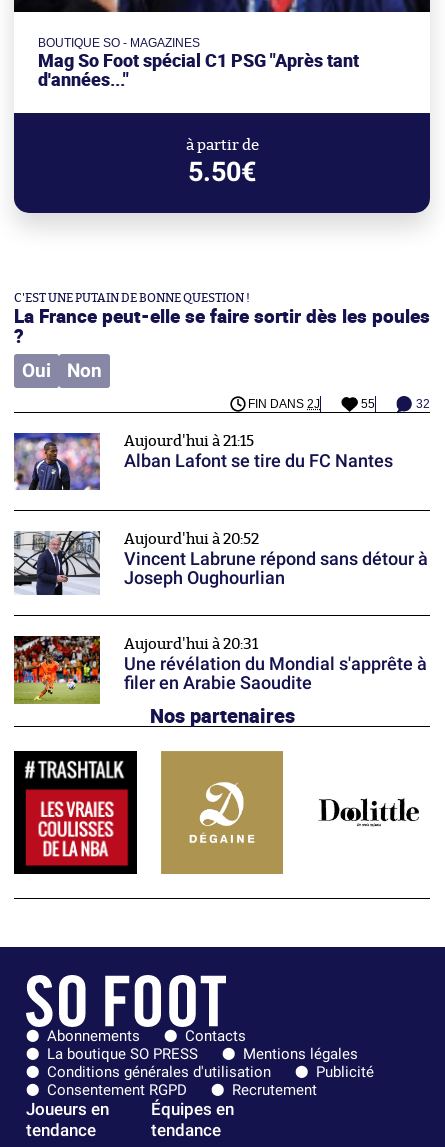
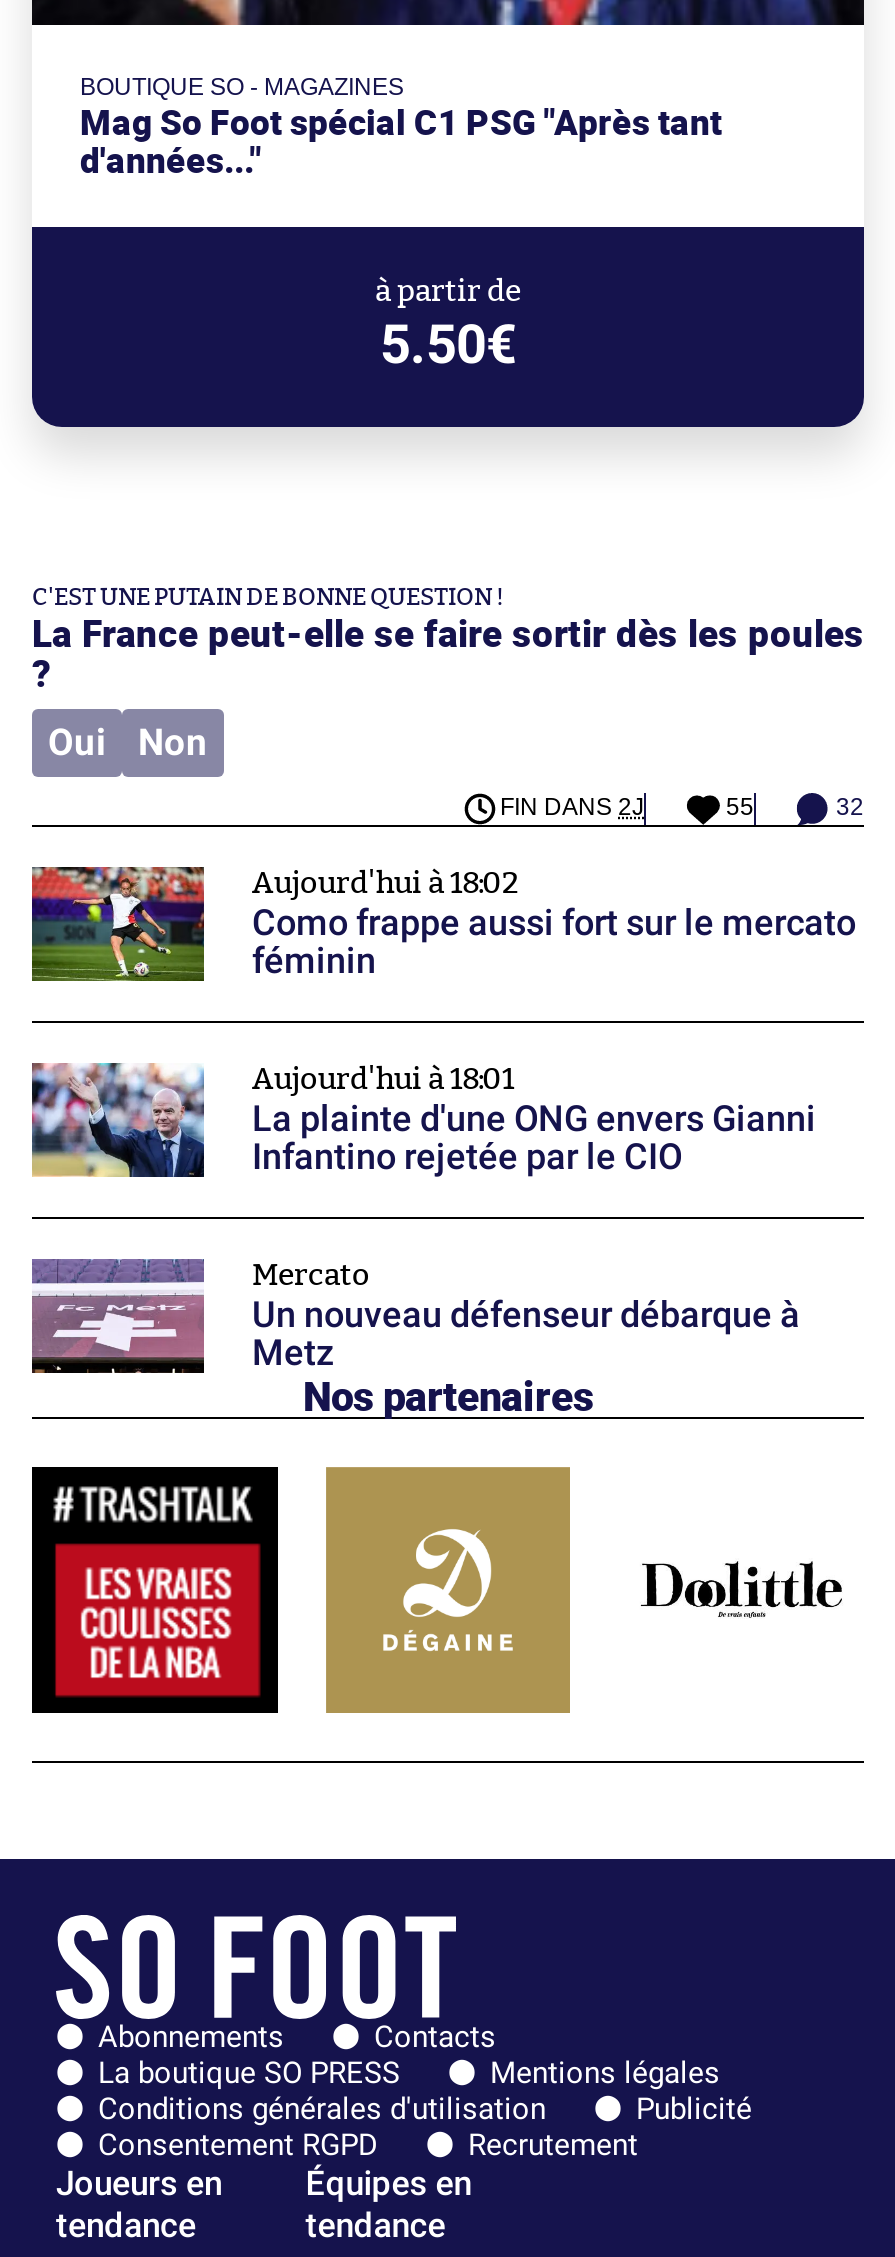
- [image]
- Aujourd'hui à 21:15
- Alban Lafont se tire du FC Nantes
+ [image]
+ Aujourd'hui à 18:02
+ Como frappe aussi fort sur le mercato
+ féminin

- [image]
- Aujourd'hui à 20:52
- Vincent Labrune répond sans détour à
- Joseph Oughourlian
+ [image]
+ Aujourd'hui à 18:01
+ La plainte d'une ONG envers Gianni
+ Infantino rejetée par le CIO

- [image]
- Aujourd'hui à 20:31
- Une révélation du Mondial s'apprête à
- filer en Arabie Saoudite
+ [image]
+ Mercato
+ Un nouveau défenseur débarque à
+ Metz
